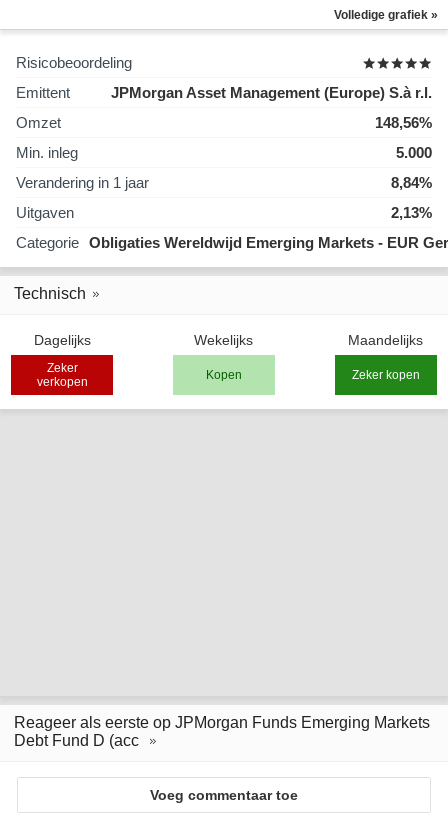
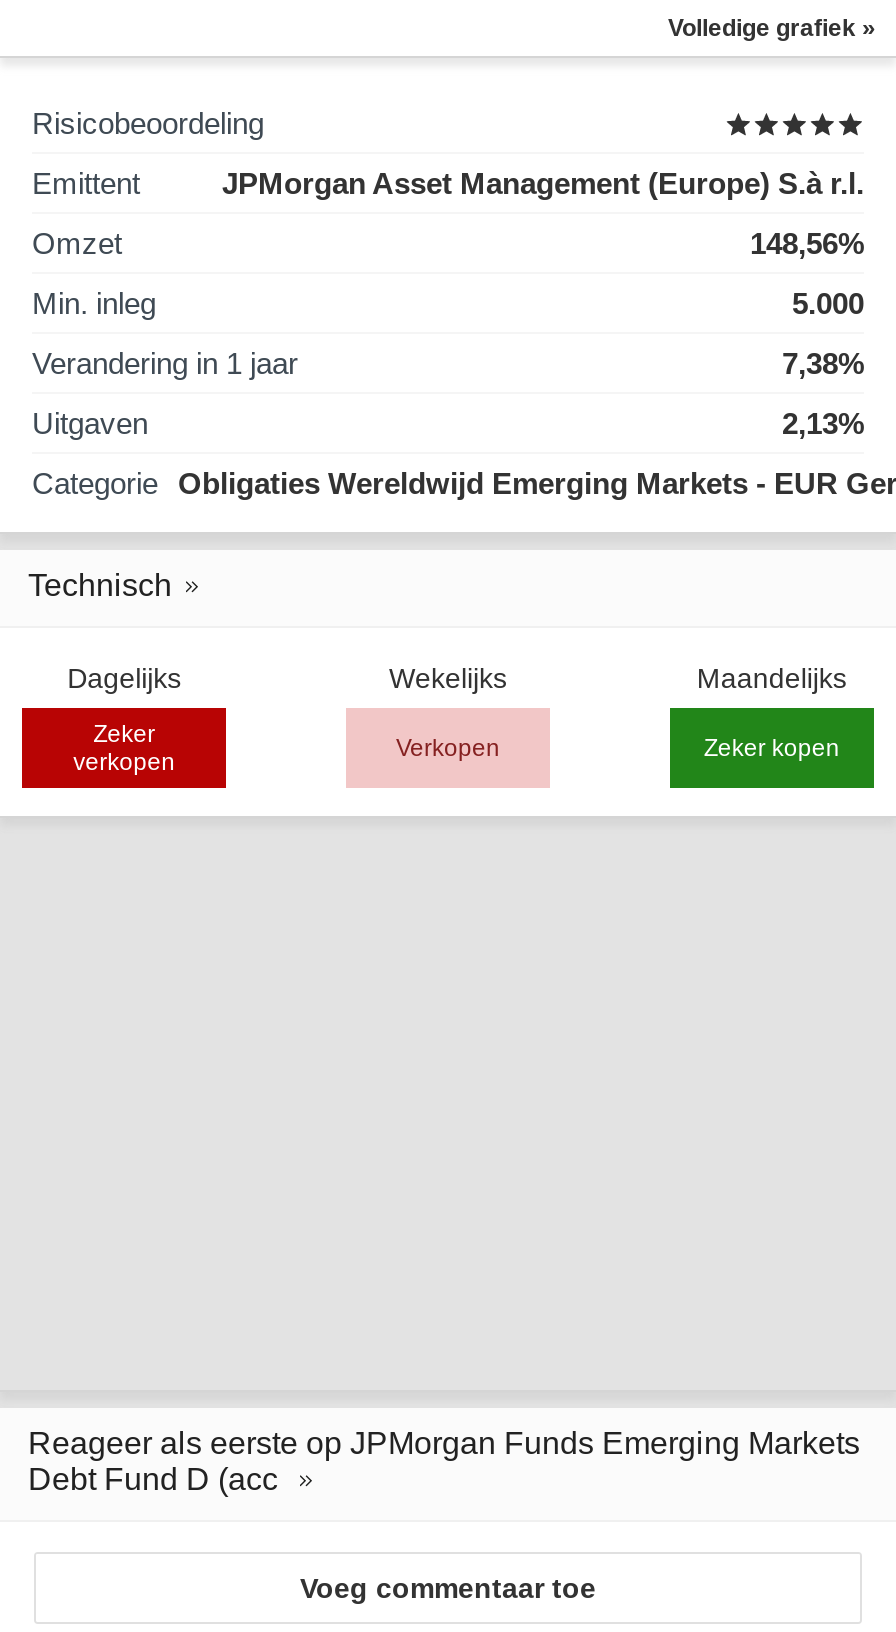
- 8,84%
+ 7,38%

- Kopen
+ Verkopen
